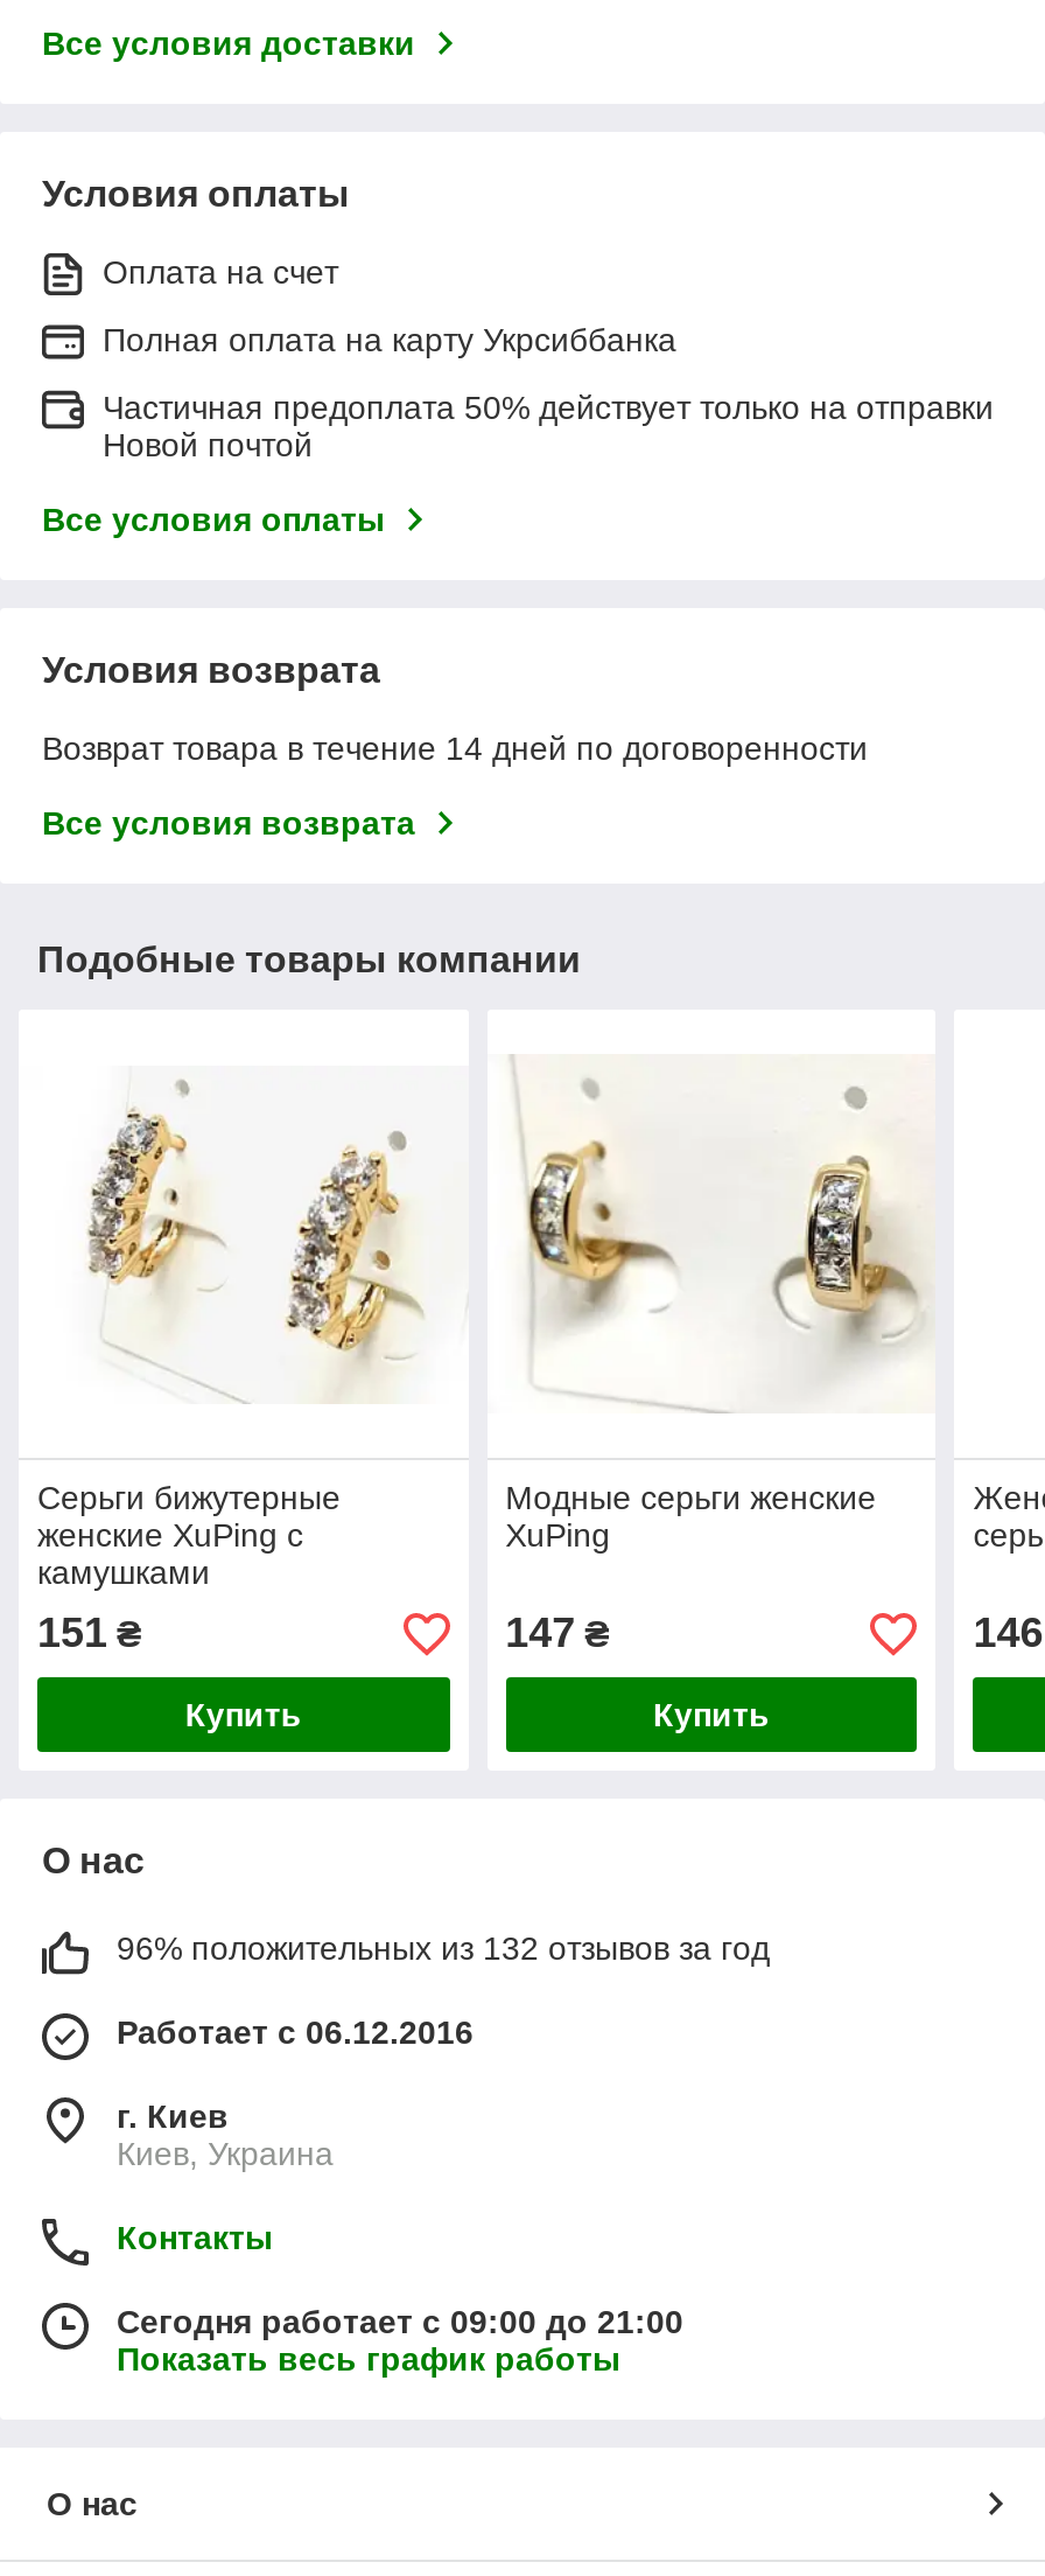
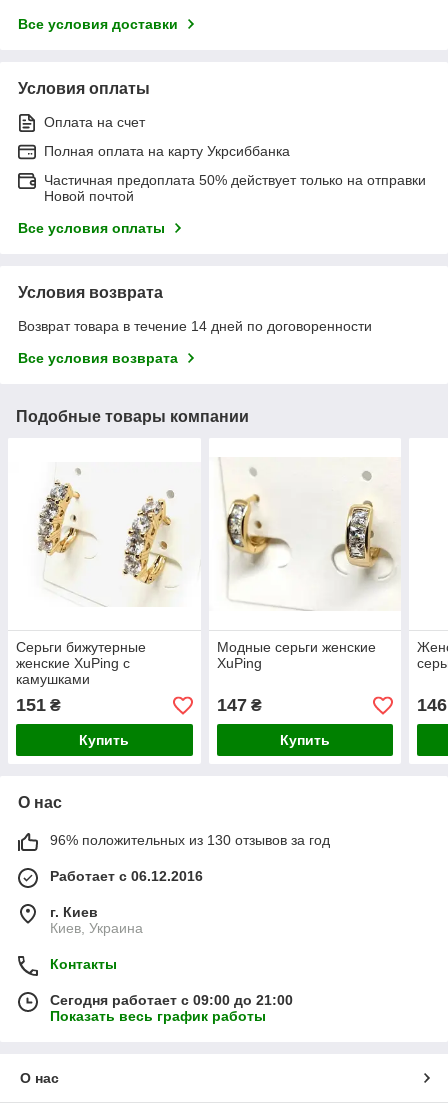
- 96% положительных из 132 отзывов за год
+ 96% положительных из 130 отзывов за год
